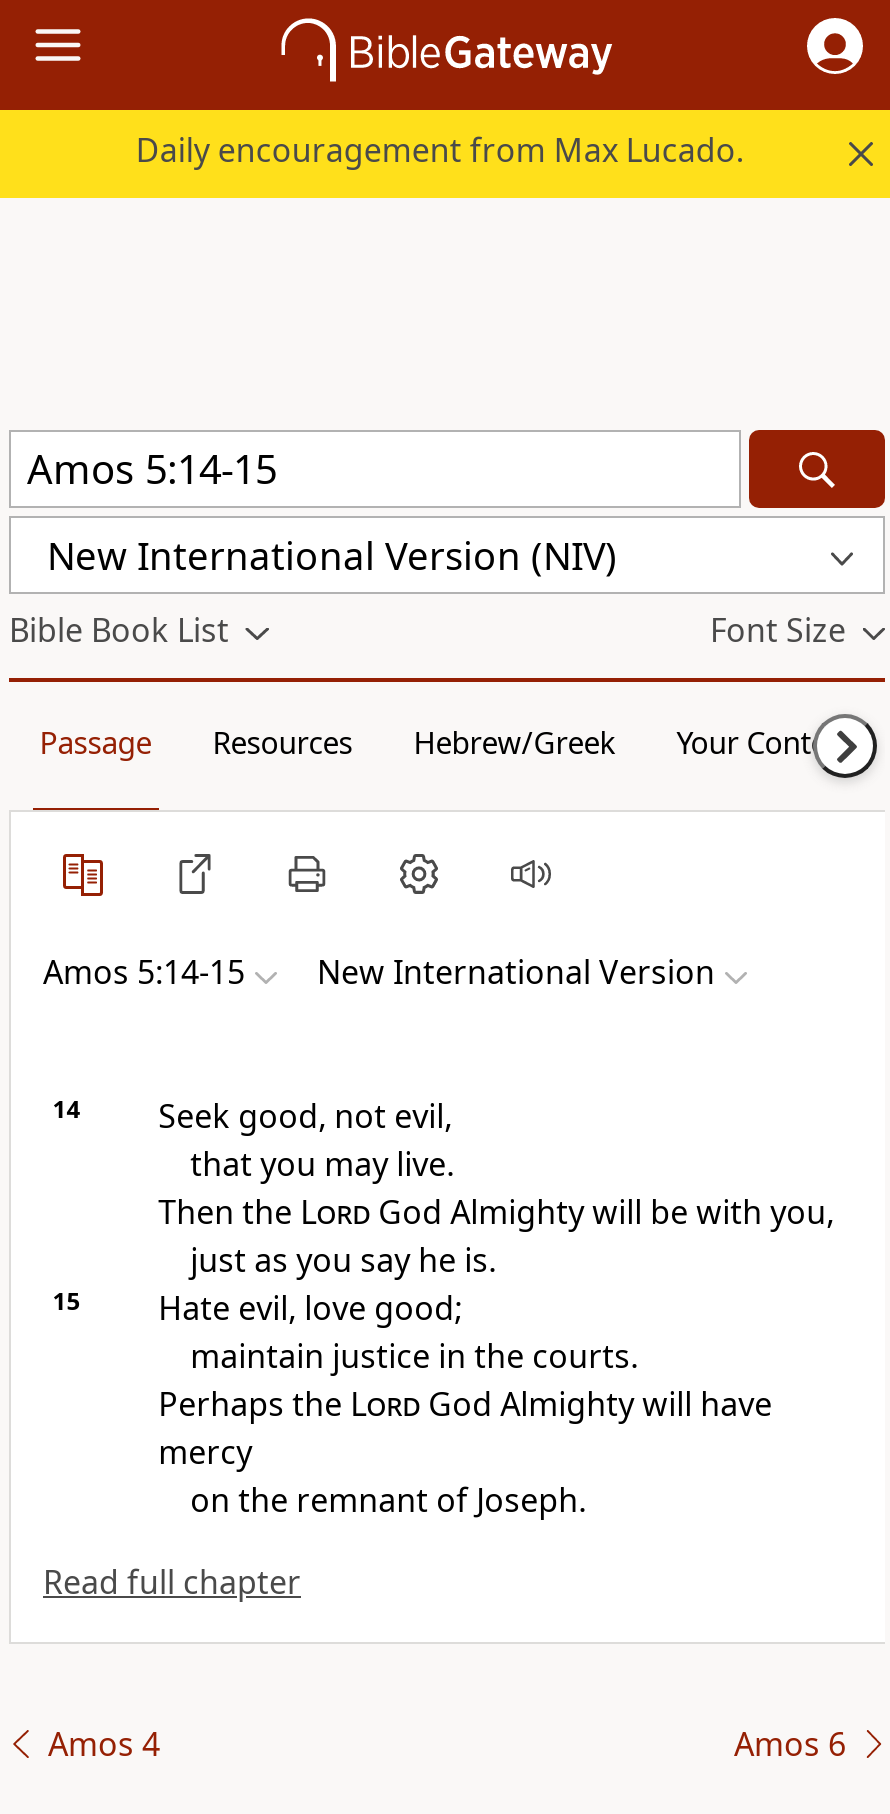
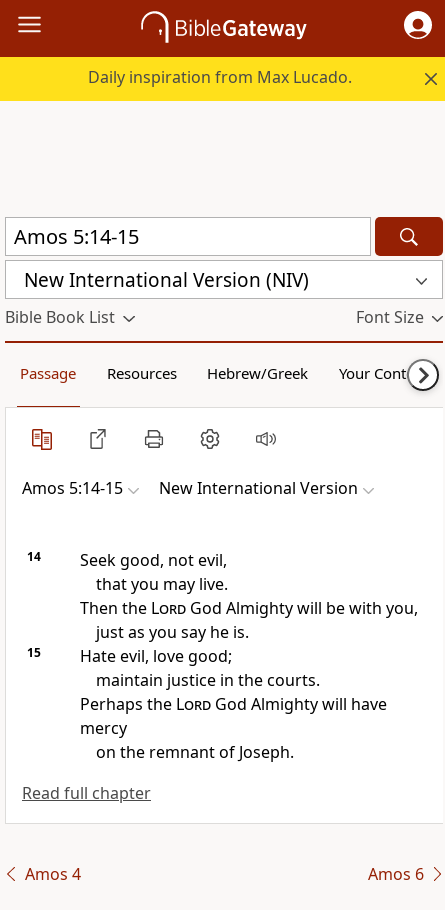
- Daily encouragement from Max Lucado.
+ Daily inspiration from Max Lucado.
